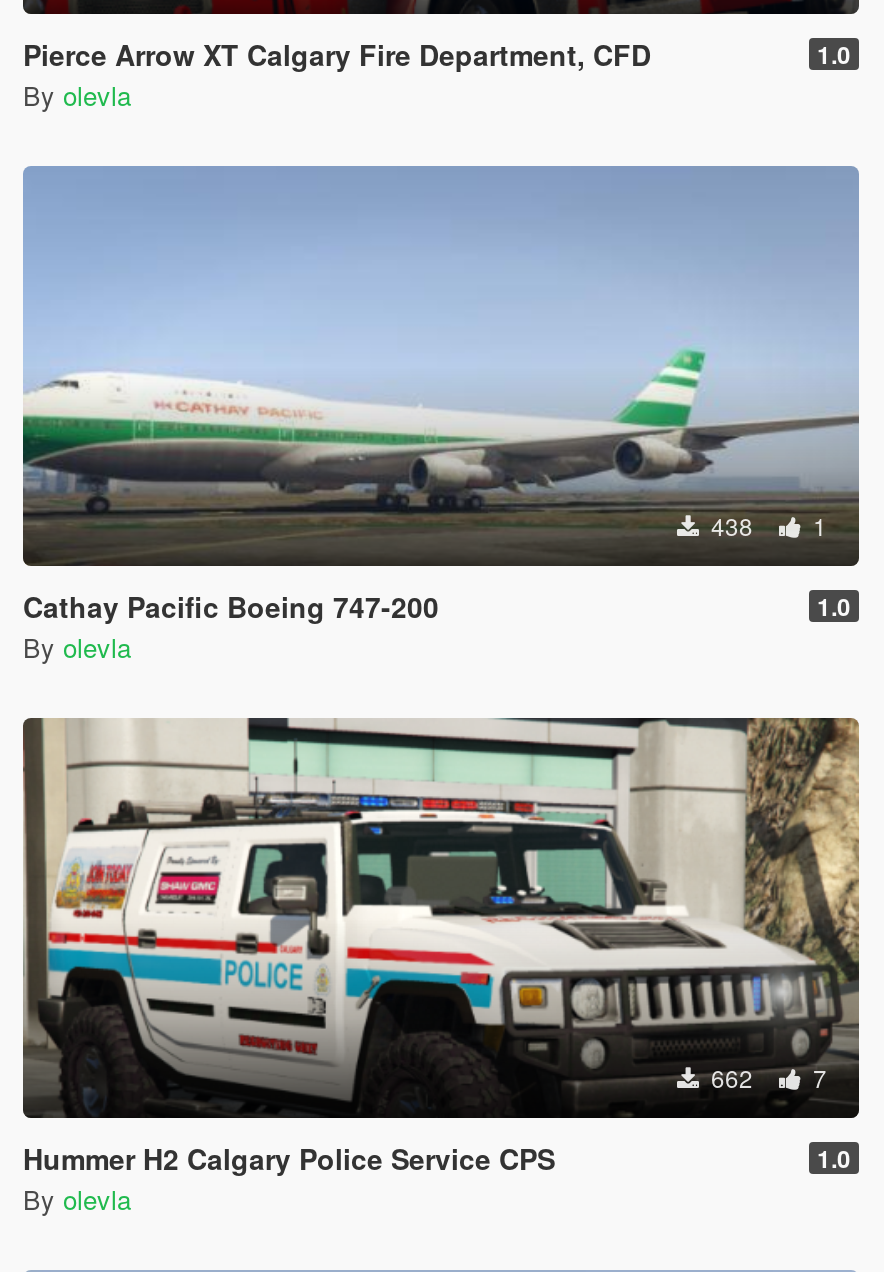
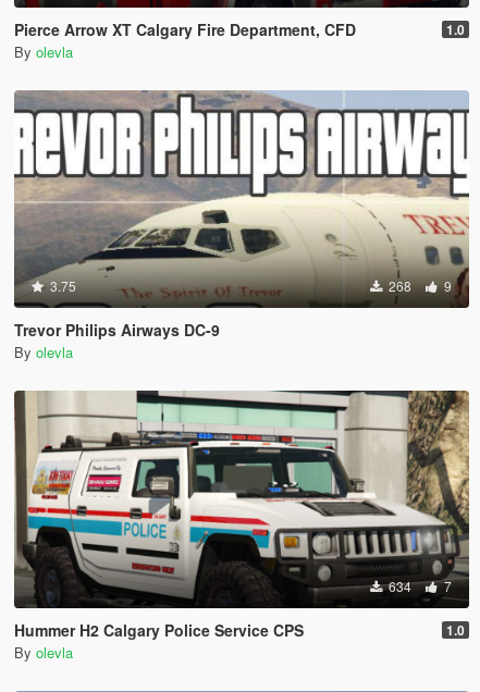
- [image]
- 438
- 1
+ [image]
+ 3.75
+ 268
+ 9

- Cathay Pacific Boeing 747-200
- 1.0
+ Trevor Philips Airways DC-9

- 662 7
+ 634 7
